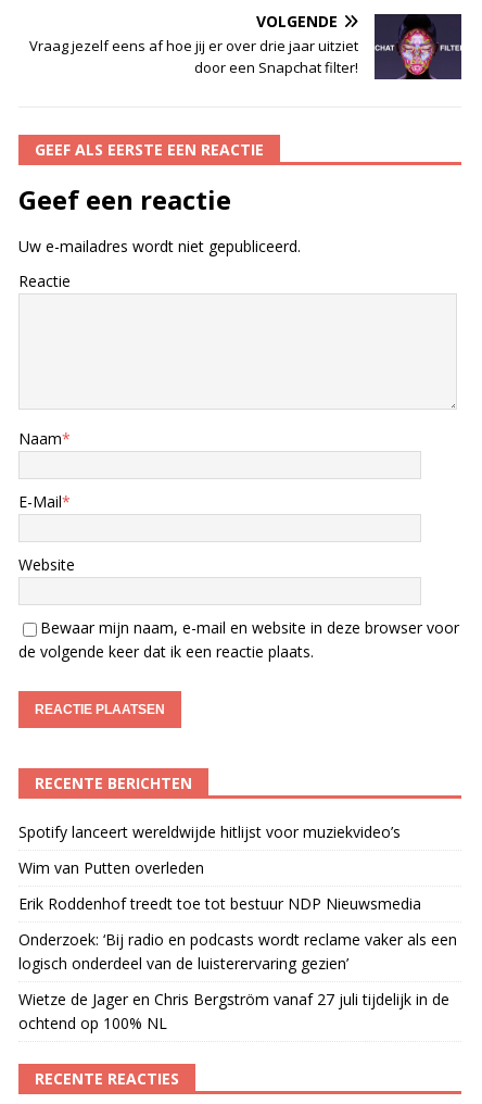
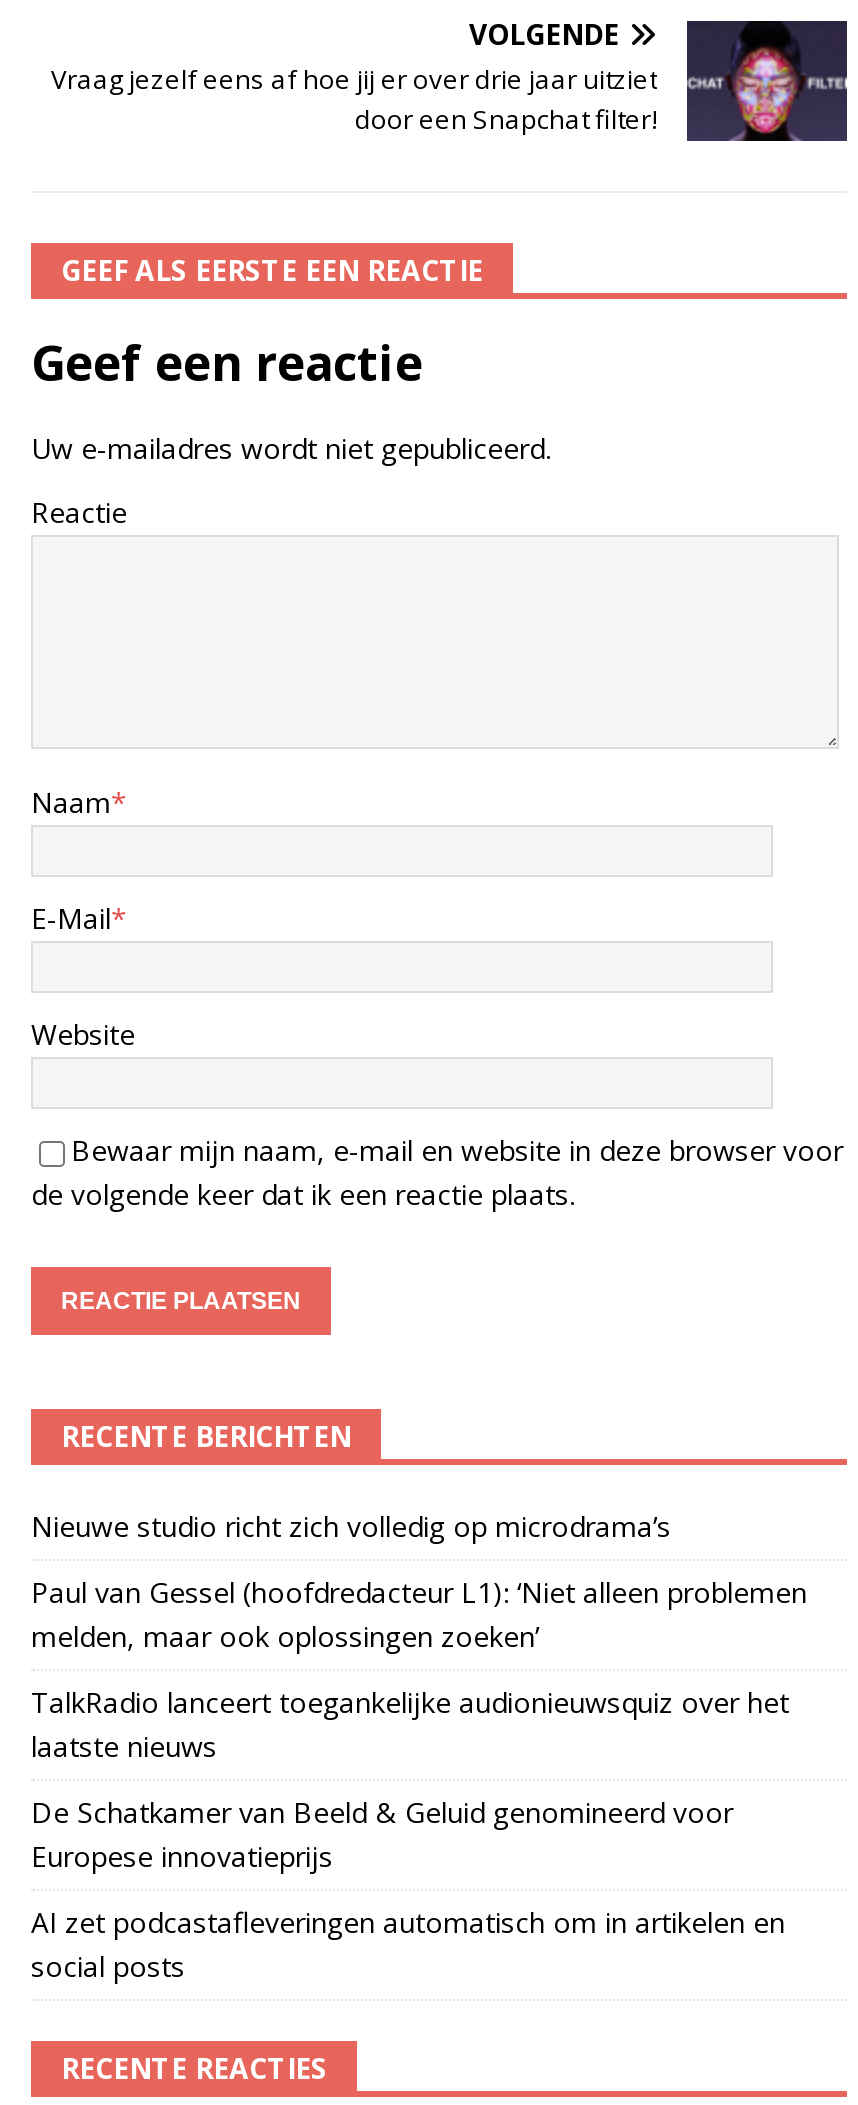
- Spotify lanceert wereldwijde hitlijst voor muziekvideo’s
+ Nieuwe studio richt zich volledig op microdrama’s

- Wim van Putten overleden
+ Paul van Gessel (hoofdredacteur L1): ‘Niet alleen problemen
+ melden, maar ook oplossingen zoeken’

- Erik Roddenhof treedt toe tot bestuur NDP Nieuwsmedia
+ TalkRadio lanceert toegankelijke audionieuwsquiz over het
+ laatste nieuws

- Onderzoek: ‘Bij radio en podcasts wordt reclame vaker als een
- logisch onderdeel van de luisterervaring gezien’
+ De Schatkamer van Beeld & Geluid genomineerd voor
+ Europese innovatieprijs

- Wietze de Jager en Chris Bergström vanaf 27 juli tijdelijk in de
- ochtend op 100% NL
+ AI zet podcastafleveringen automatisch om in artikelen en
+ social posts
